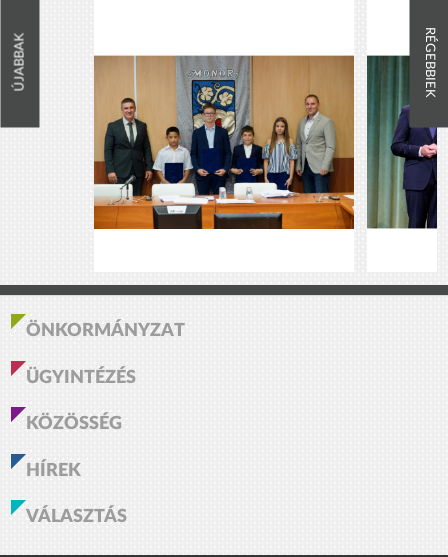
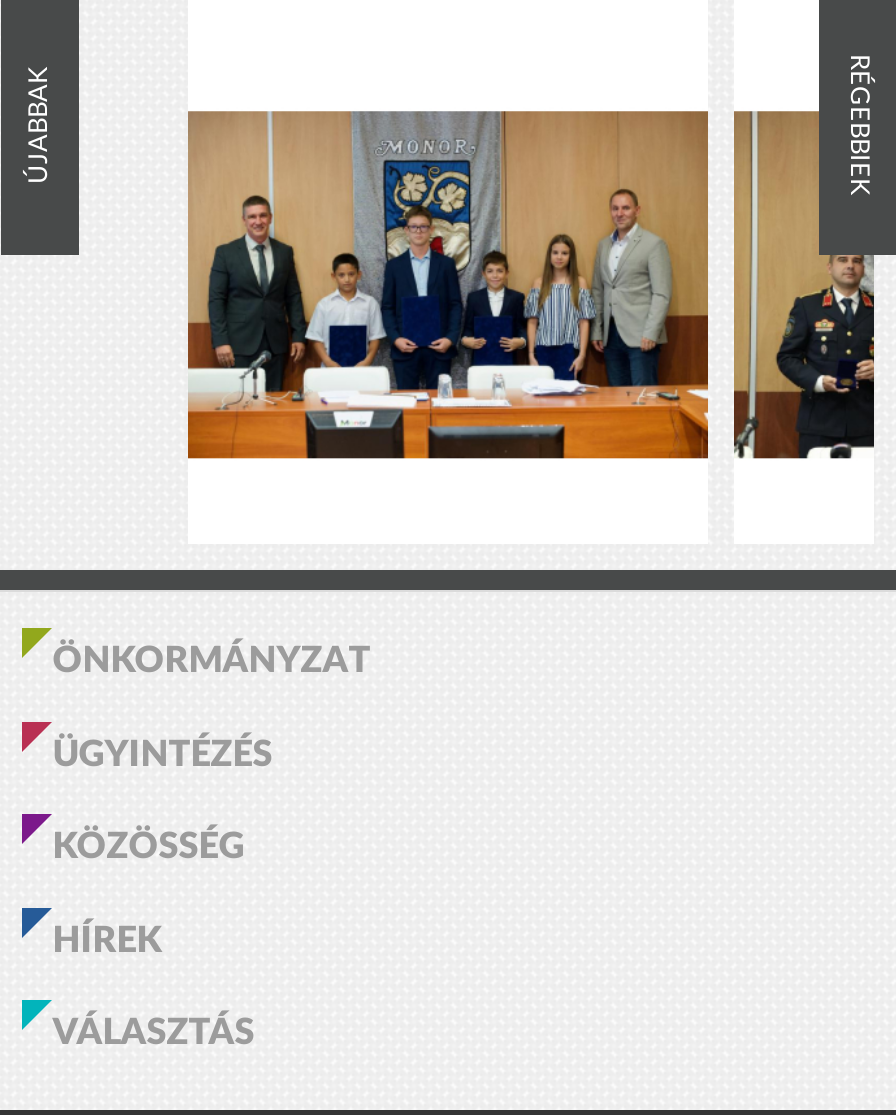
- [image]
+ [image]
